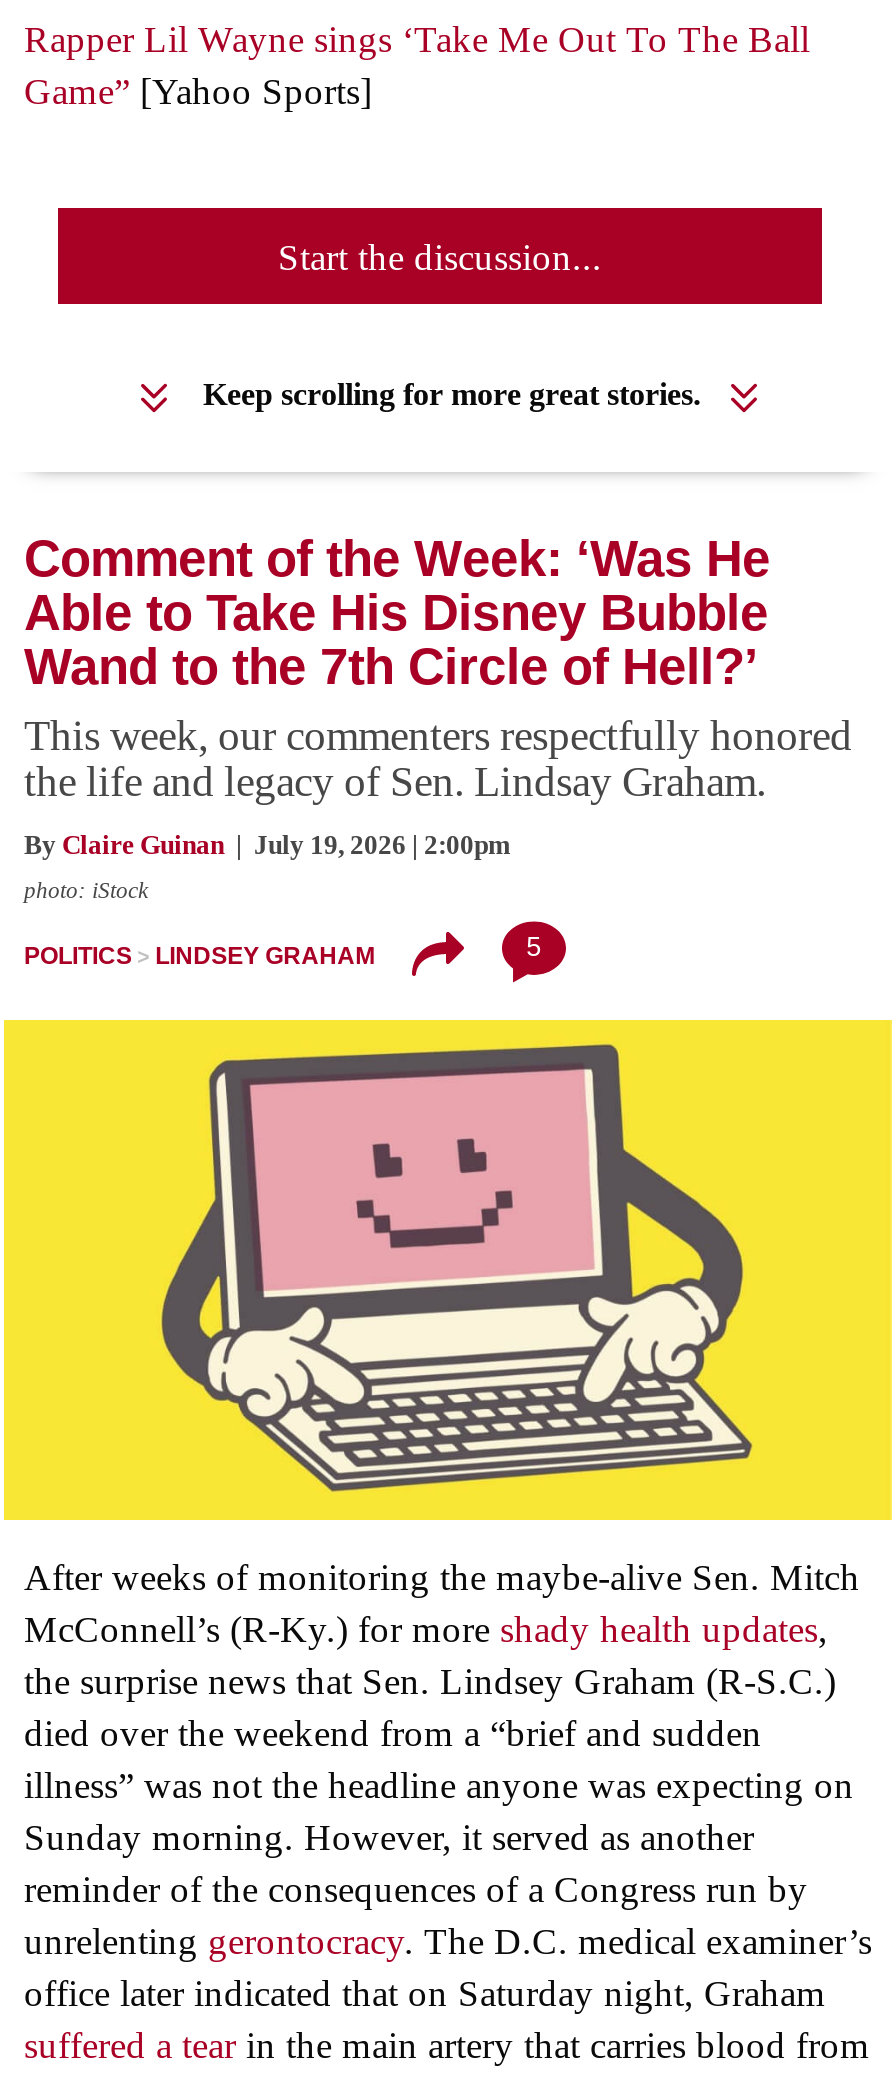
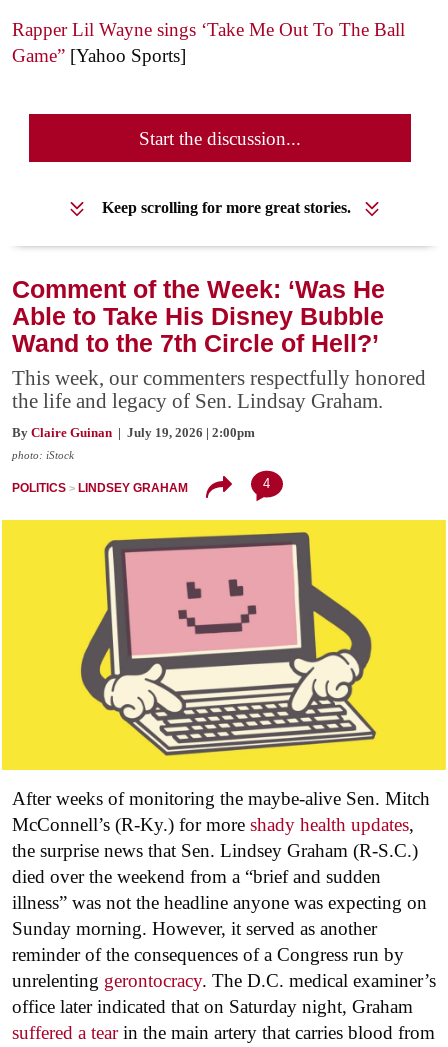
- 5
+ 4
